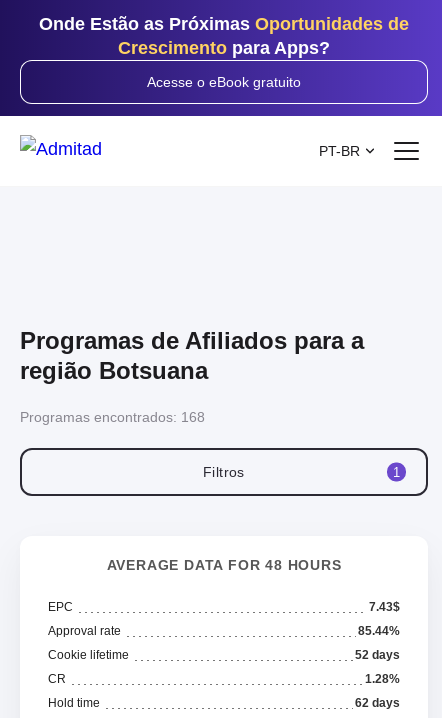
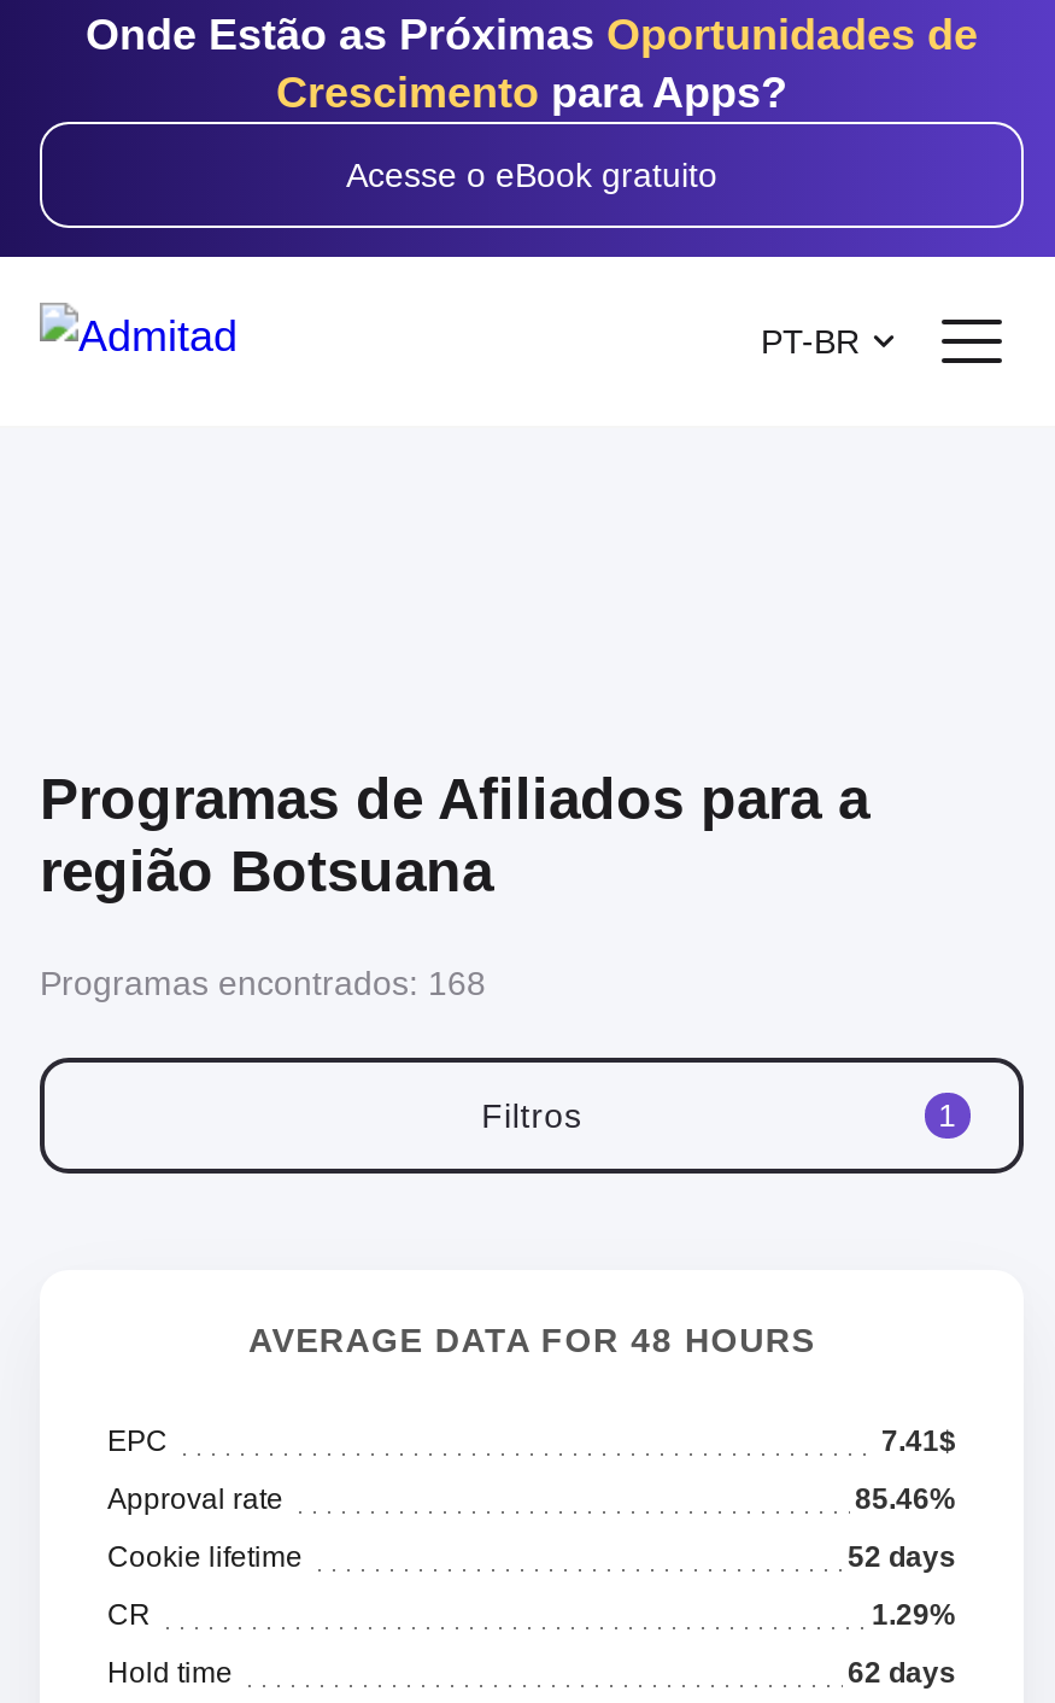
- 7.43$
+ 7.41$

- 85.44%
+ 85.46%

- 1.28%
+ 1.29%
